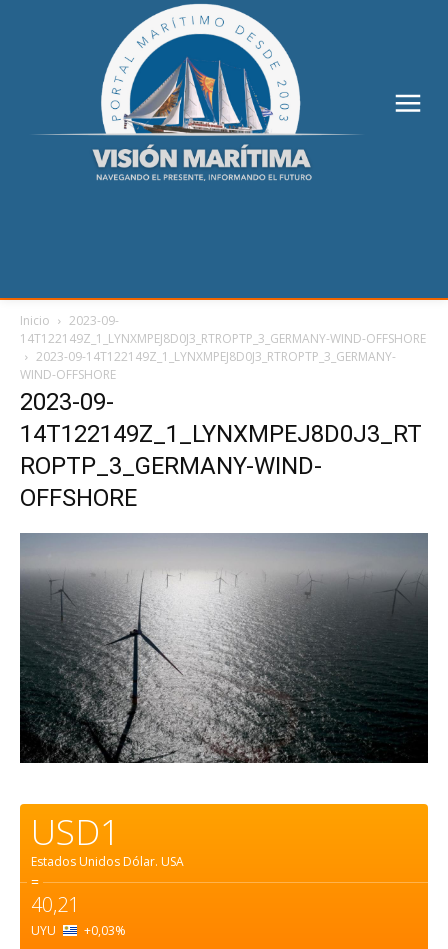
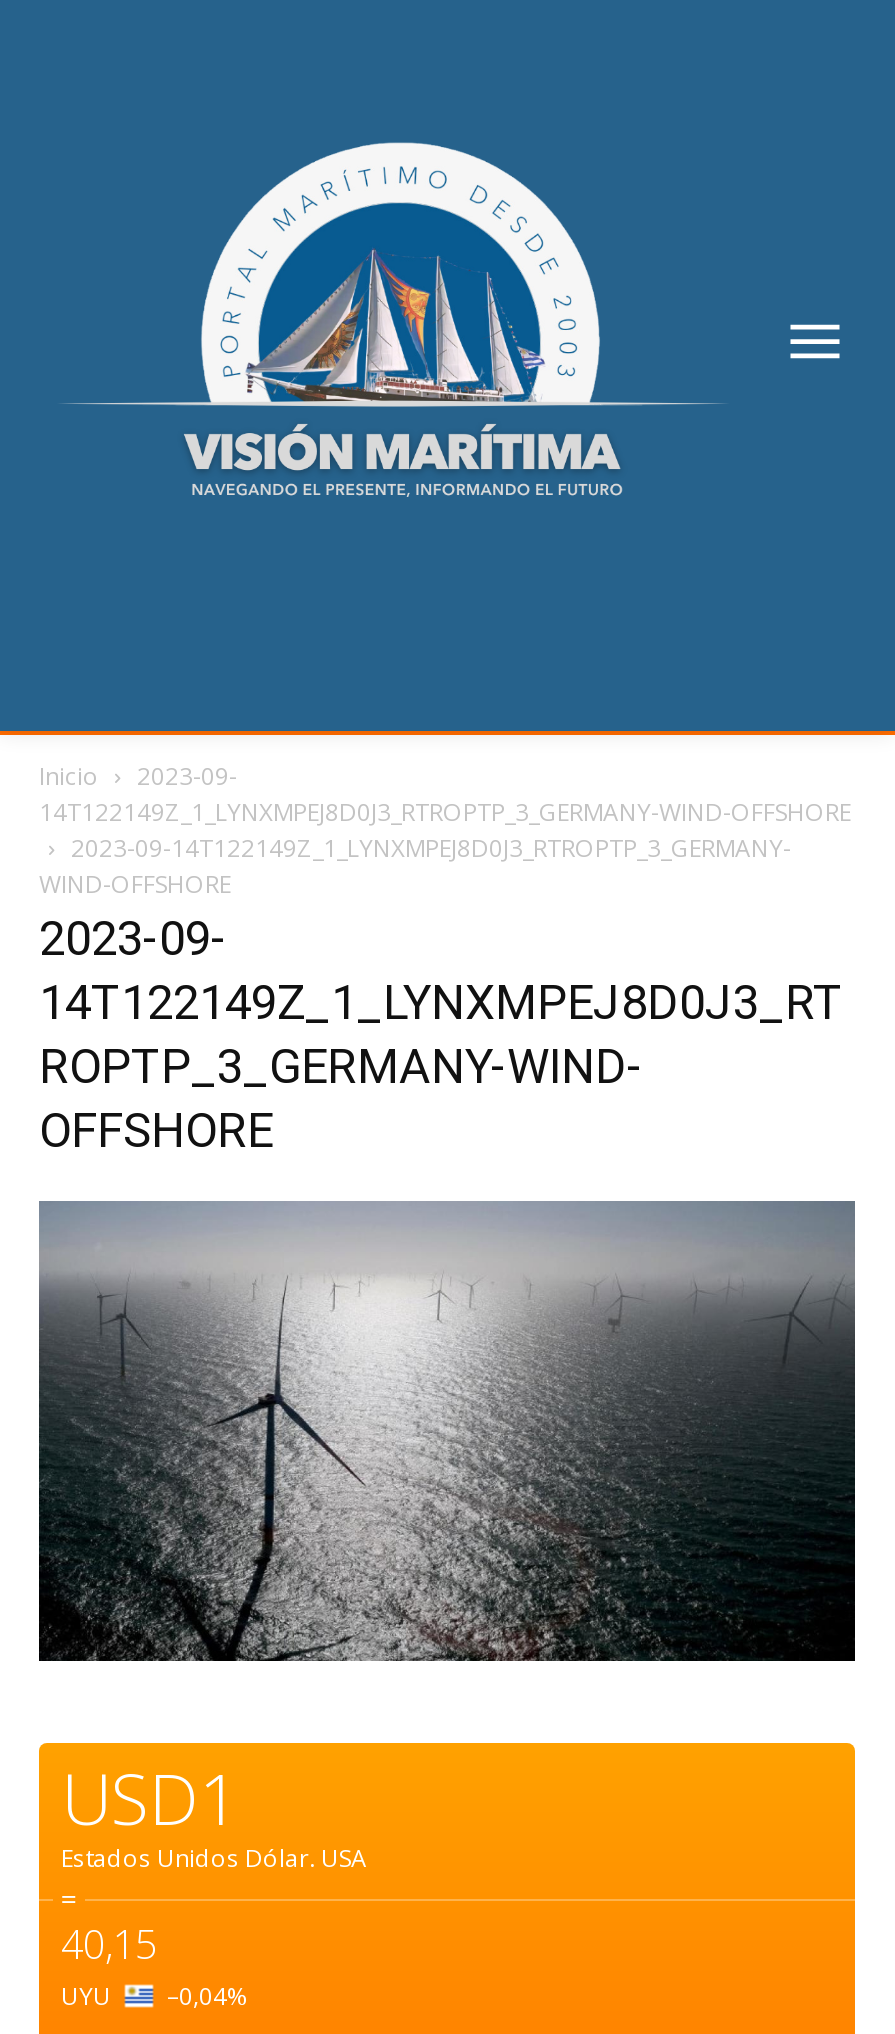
- 40,21
+ 40,15

- UYU +0,03%
+ UYU –0,04%
